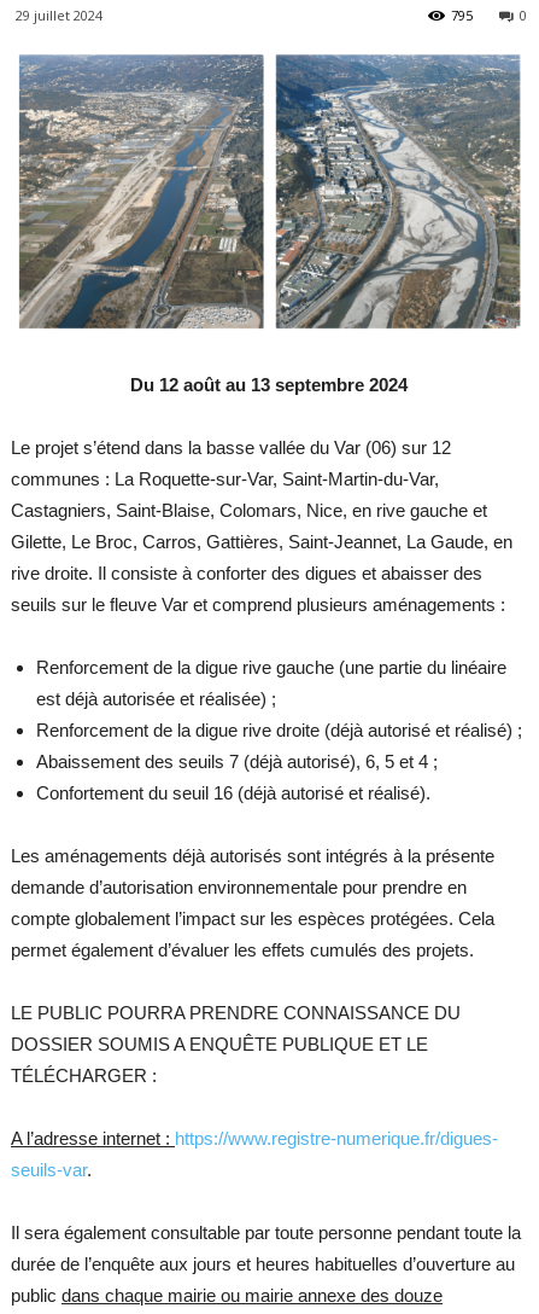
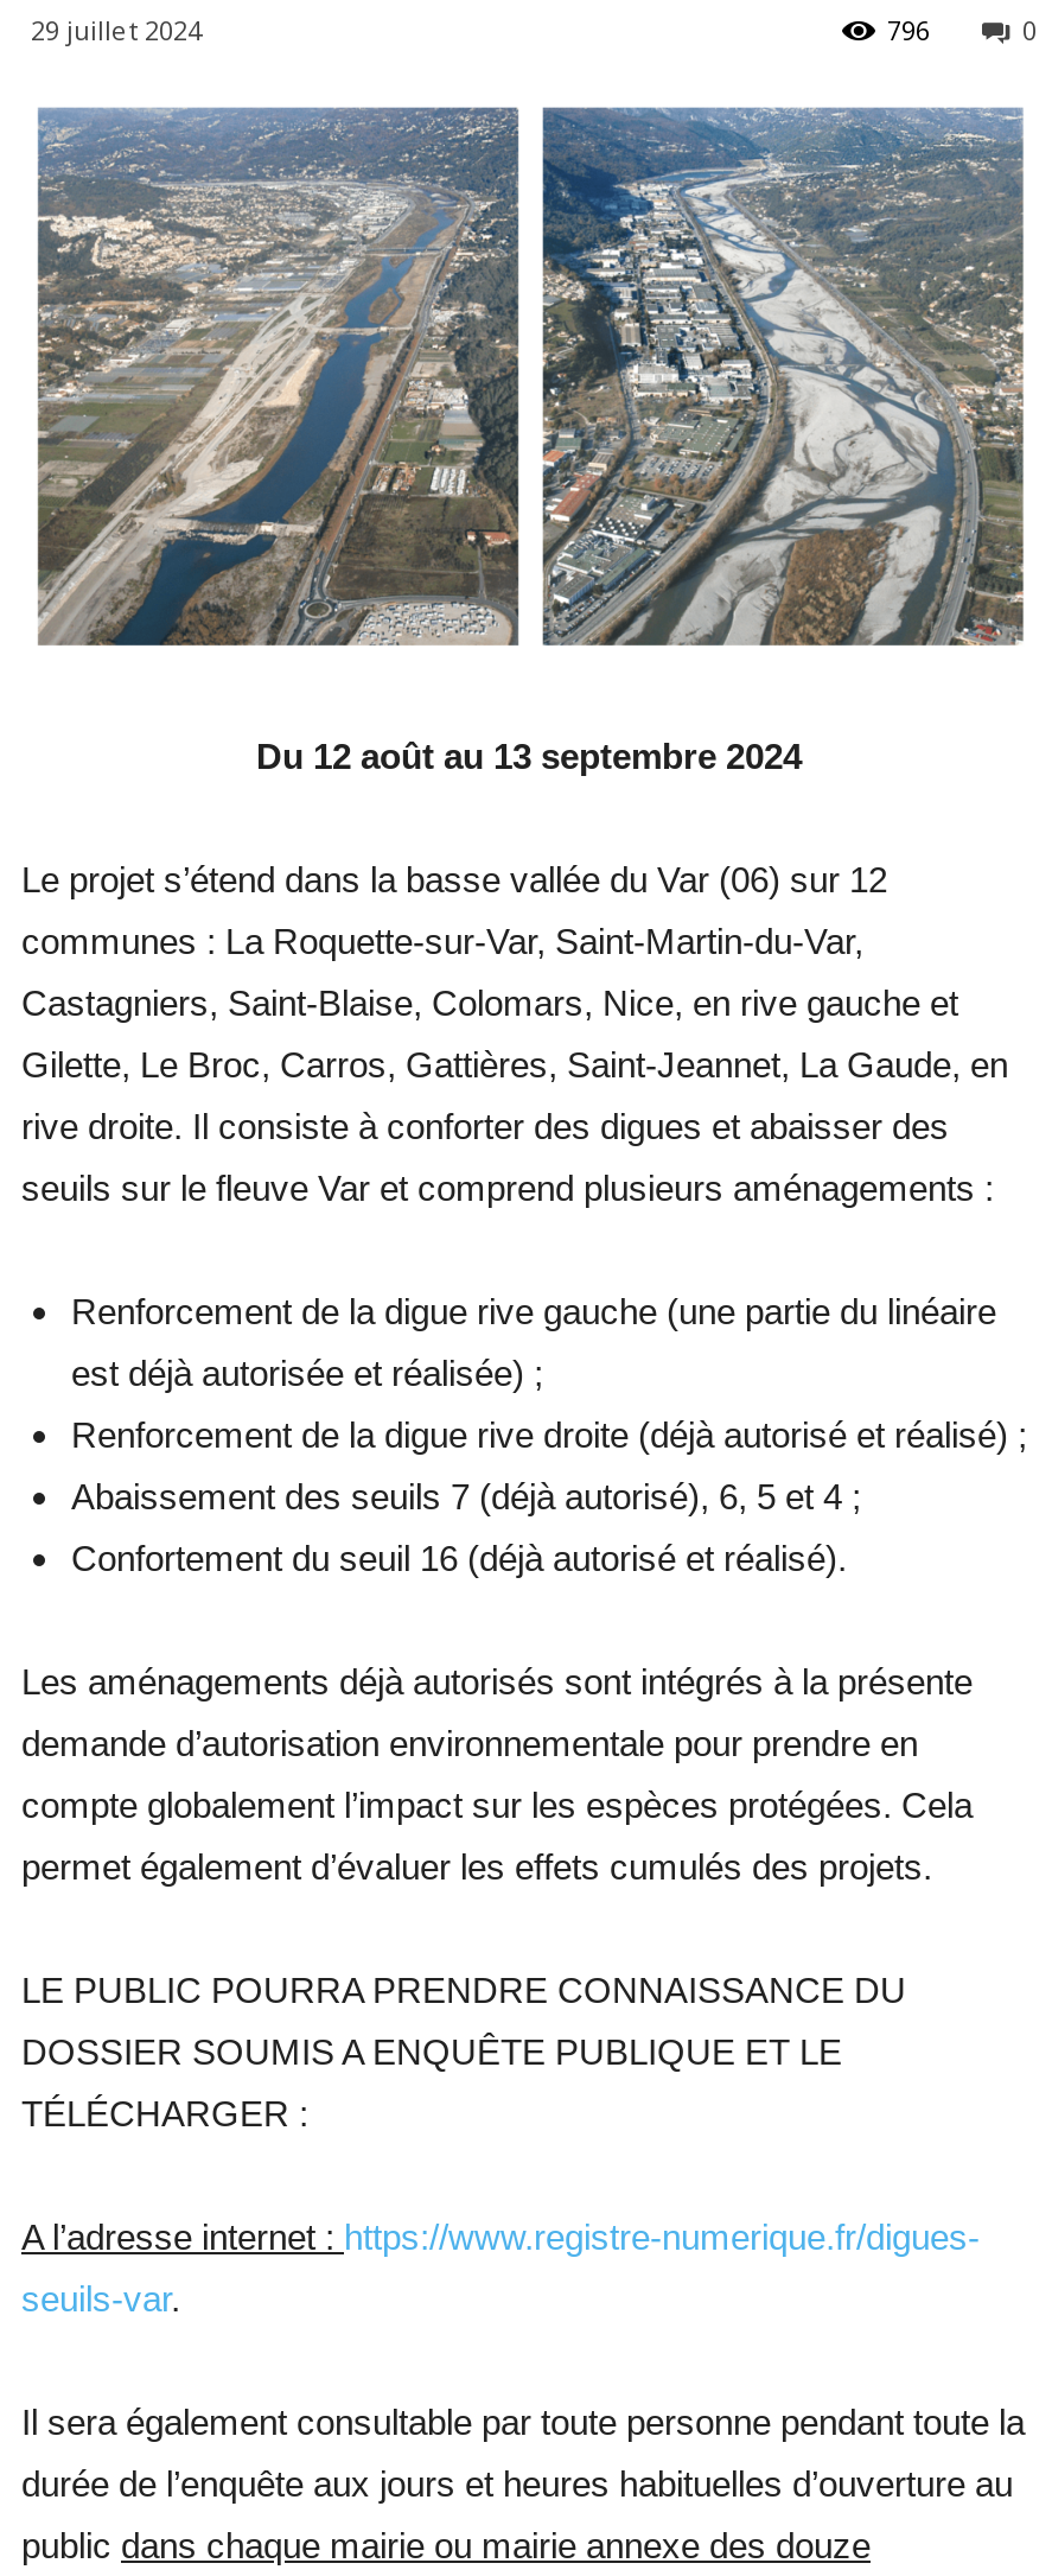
- 795
+ 796
